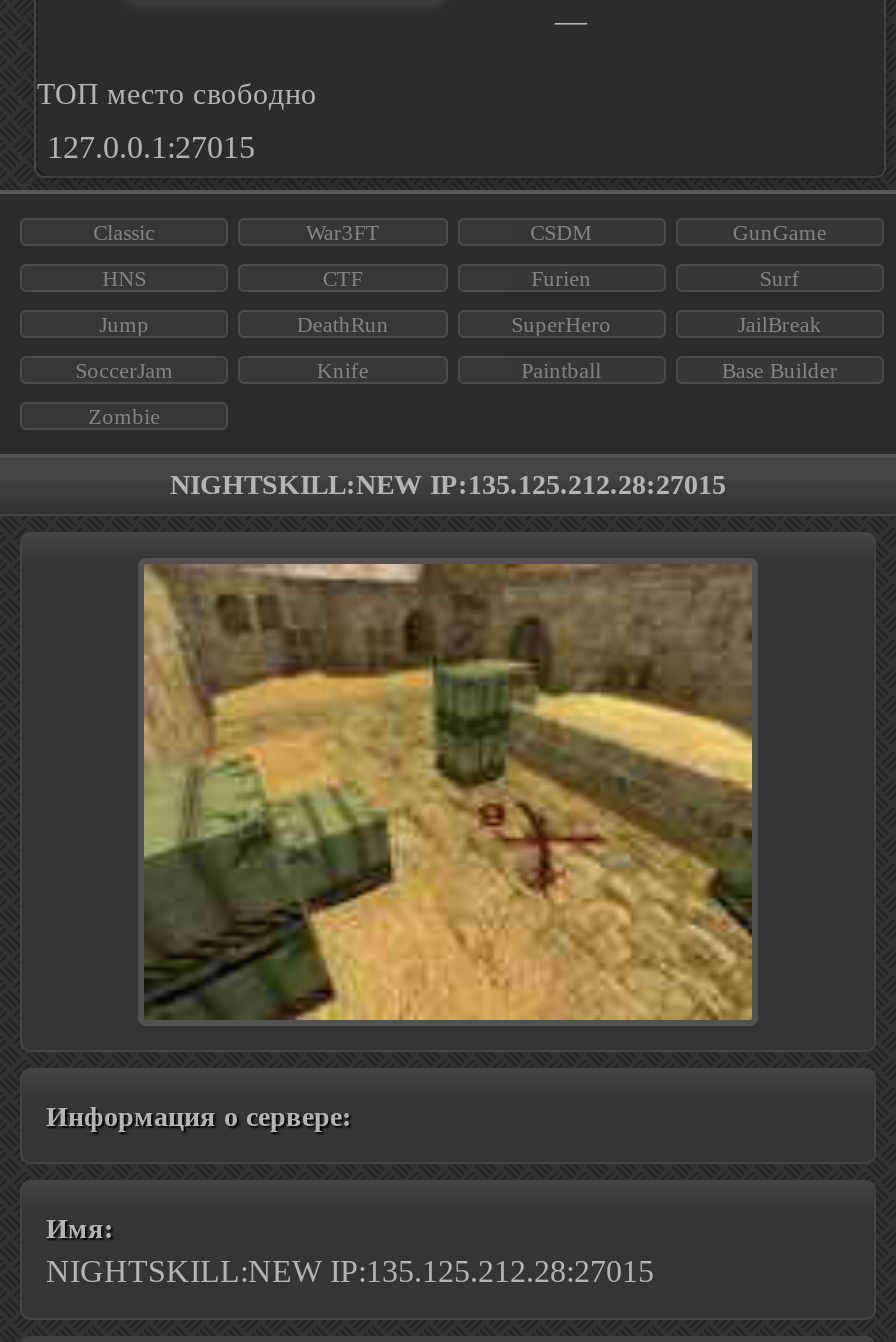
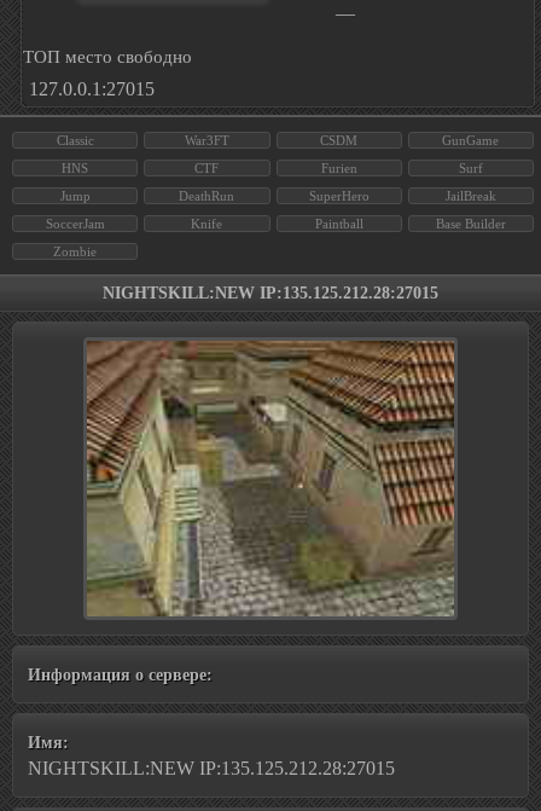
- [image]
+ [image]
